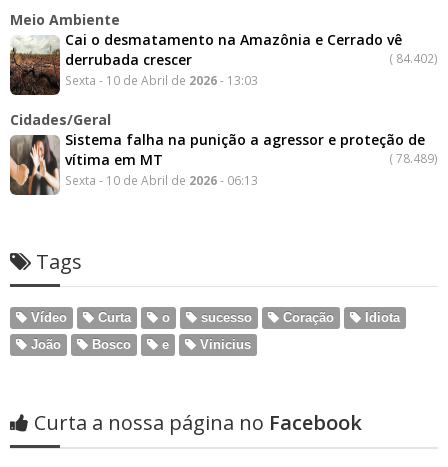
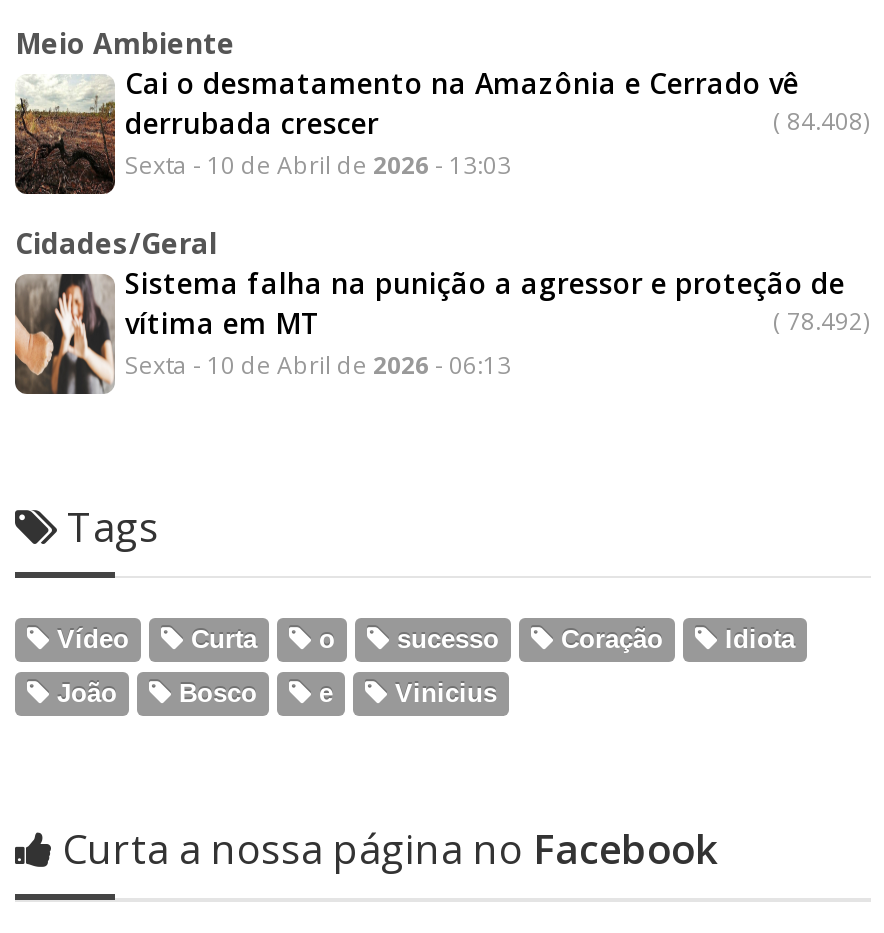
- (84.402)
+ (84.408)

- (78.489)
+ (78.492)
